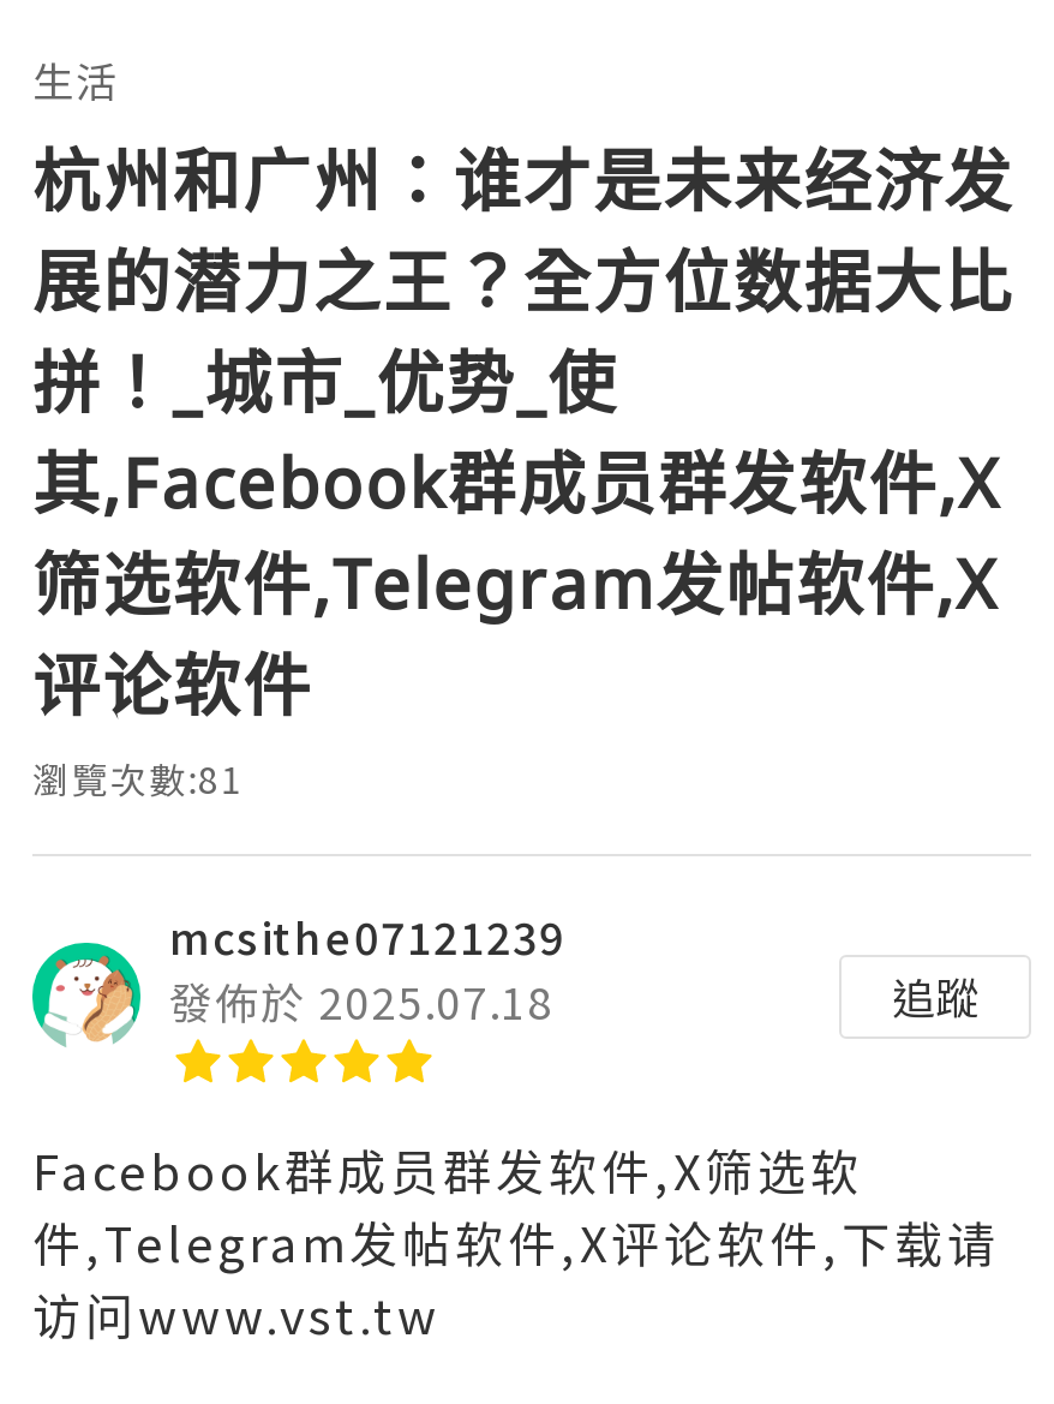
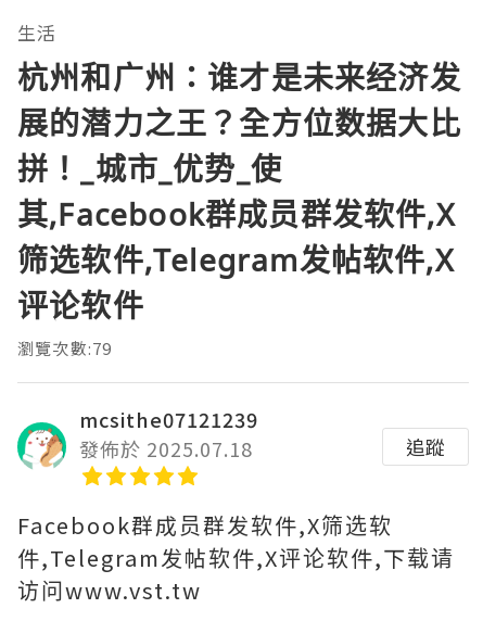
- 瀏覽次數:81
+ 瀏覽次數:79
